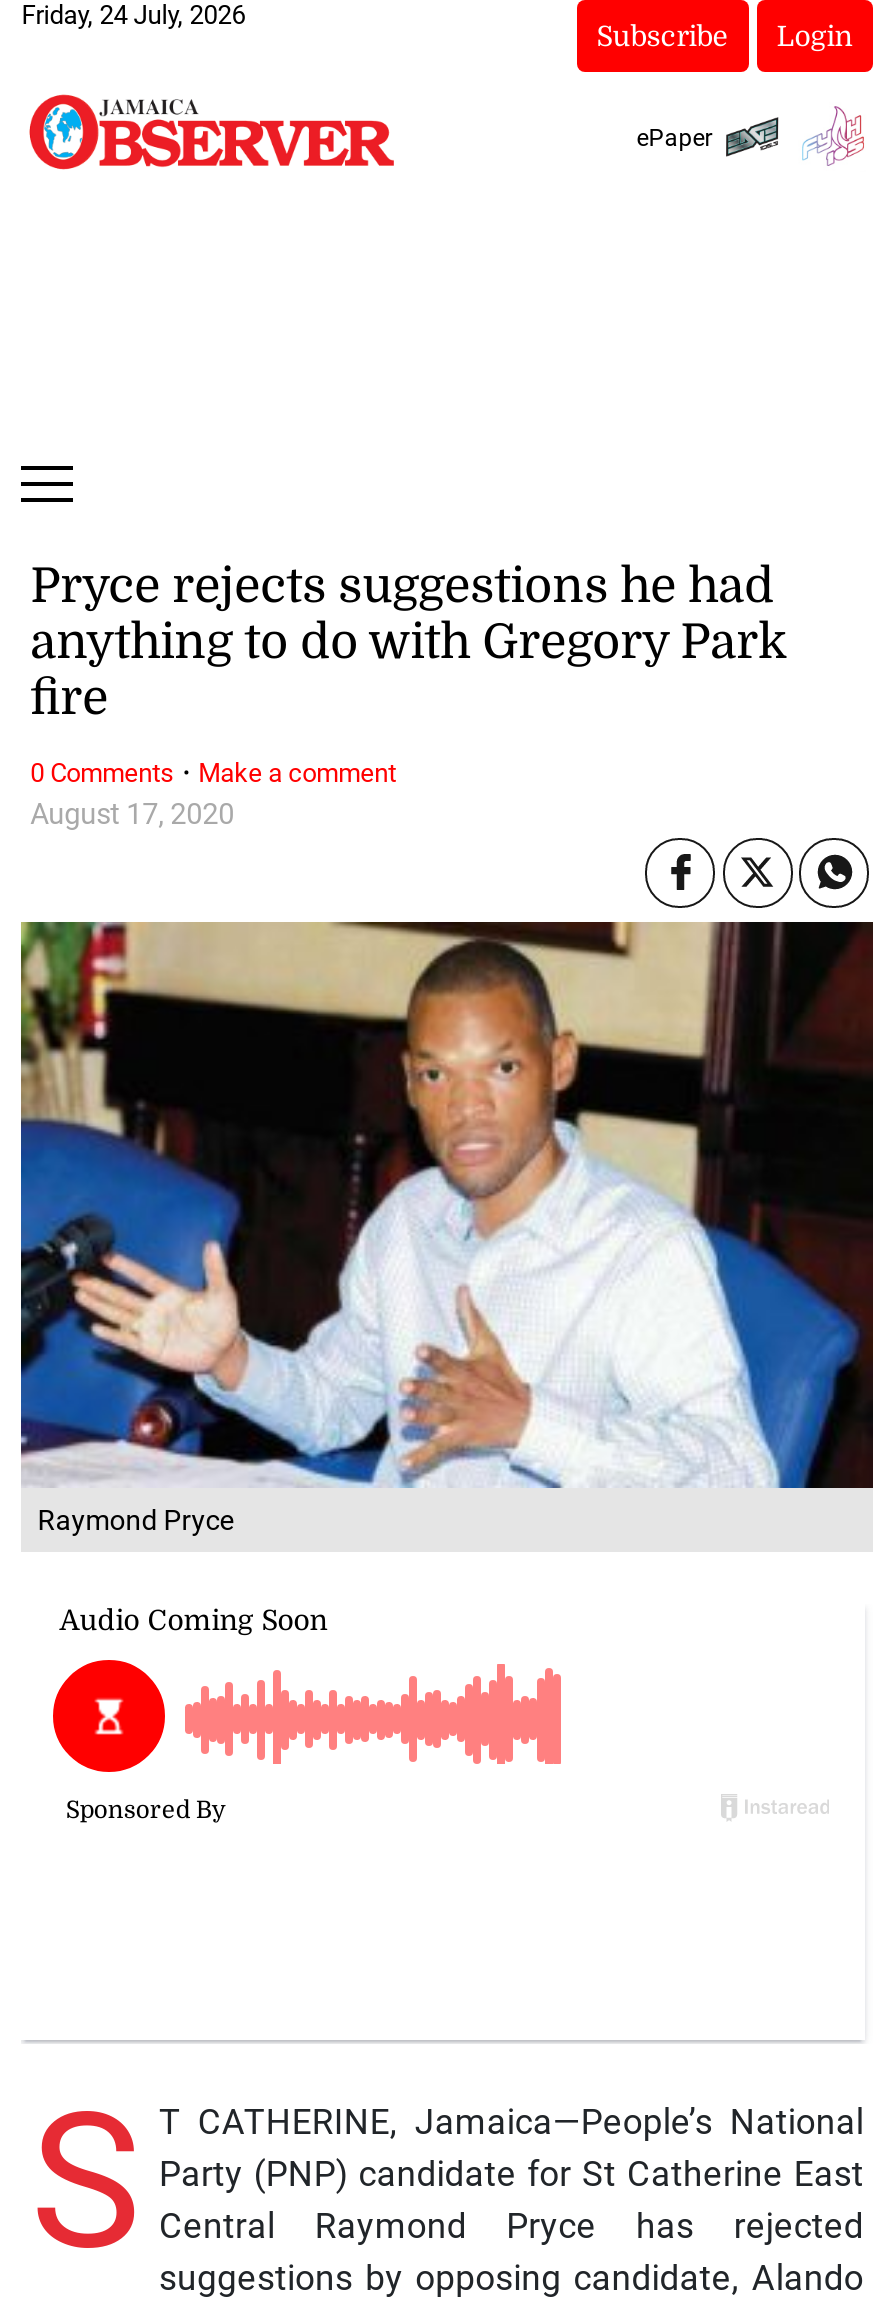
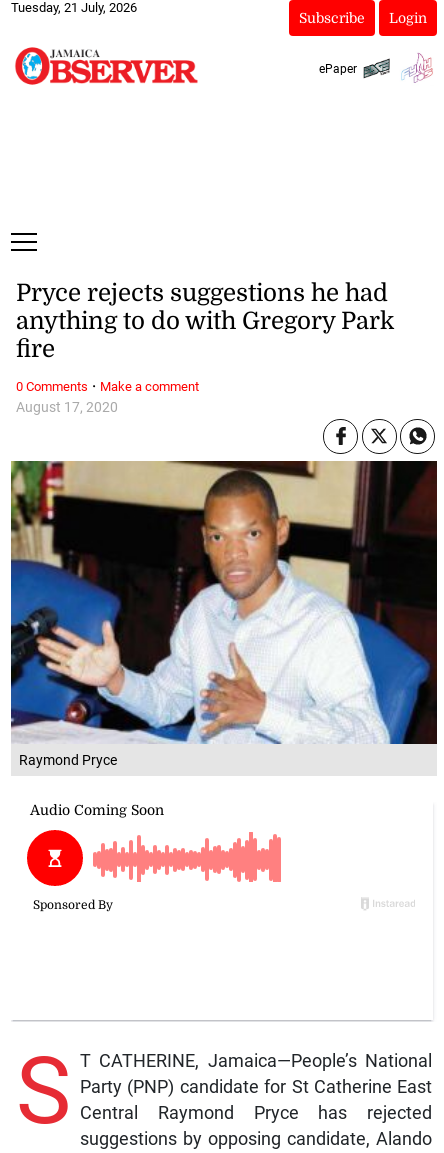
- Friday, 24 July, 2026
+ Tuesday, 21 July, 2026
